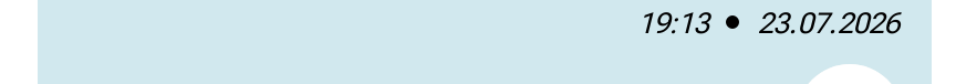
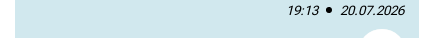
- 19:13 23.07.2026
+ 19:13 20.07.2026
